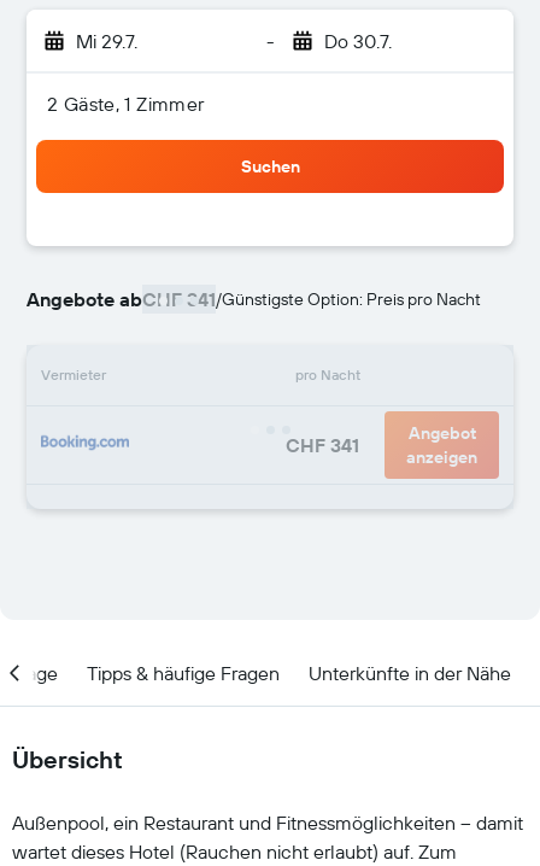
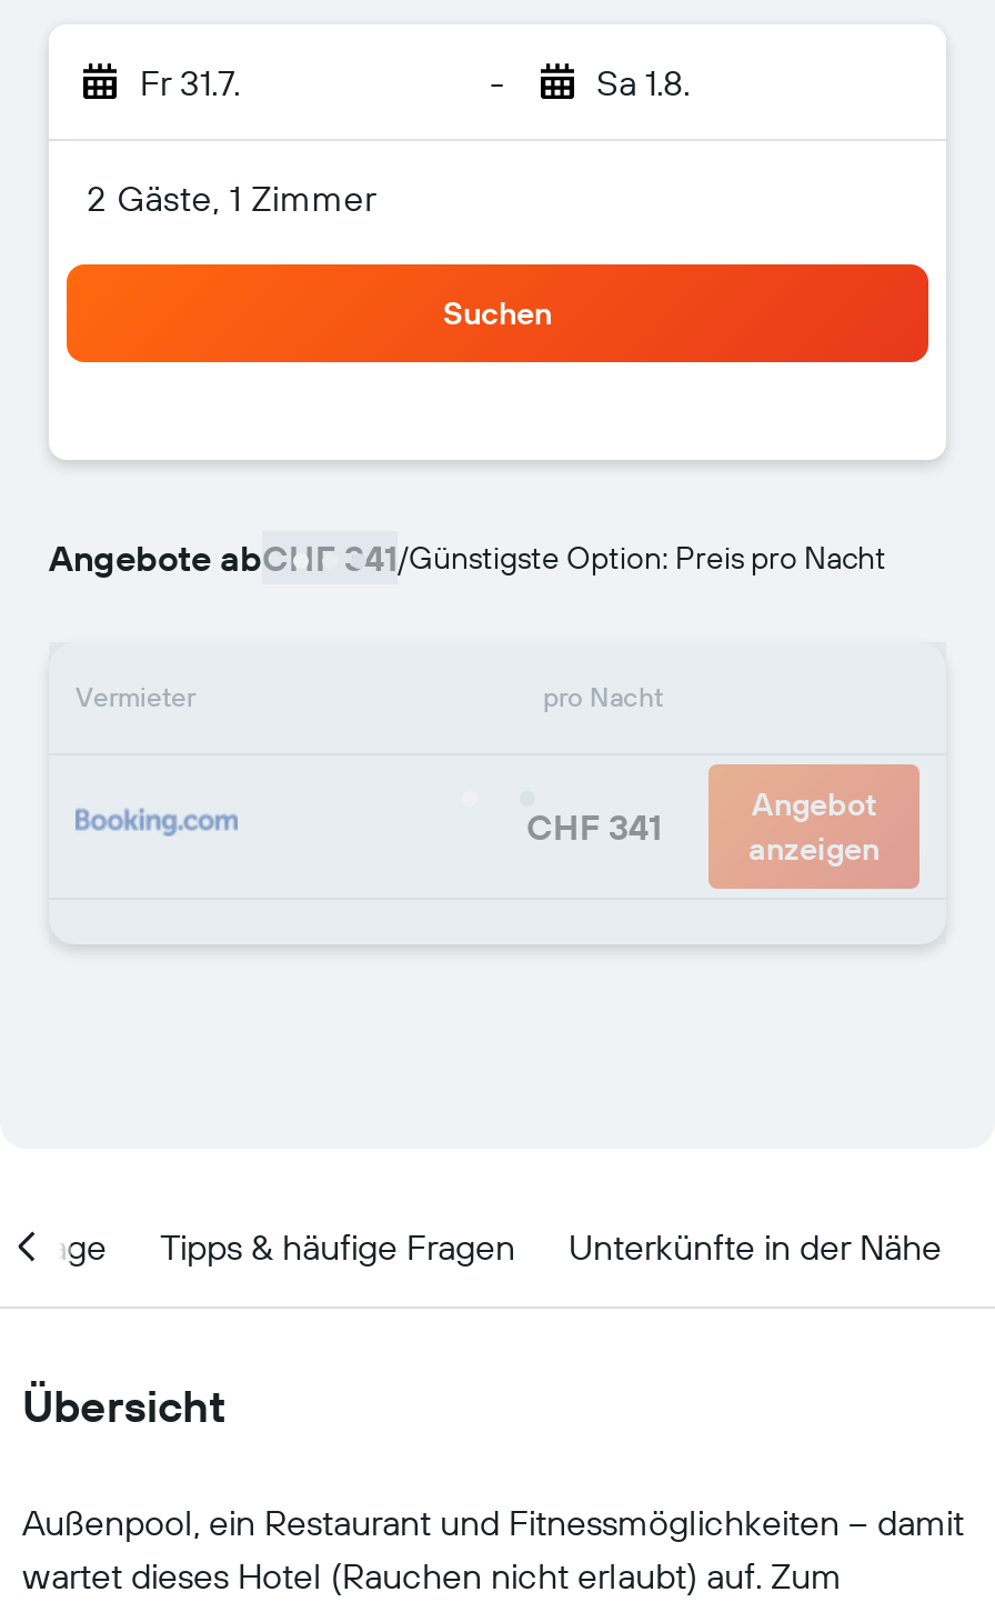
- Mi 29.7.
+ Fr 31.7.

- Do 30.7.
+ Sa 1.8.
